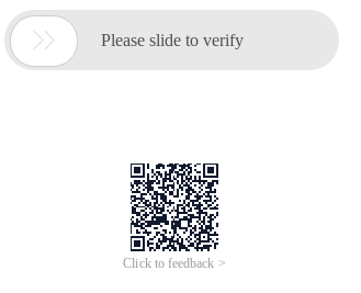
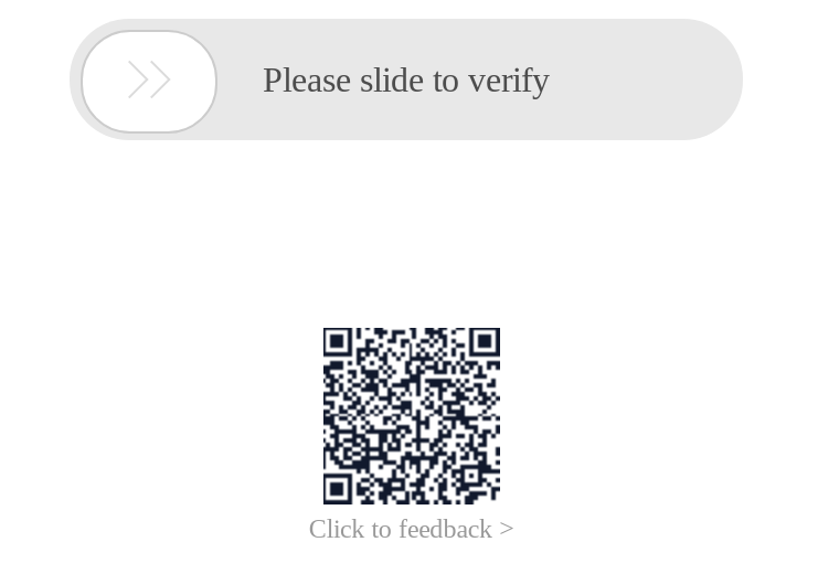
- [image]
+ [image]
